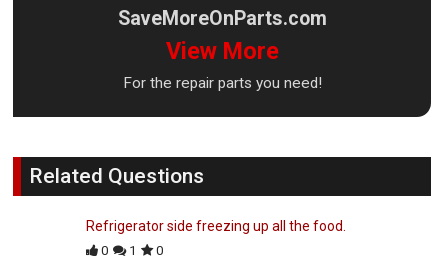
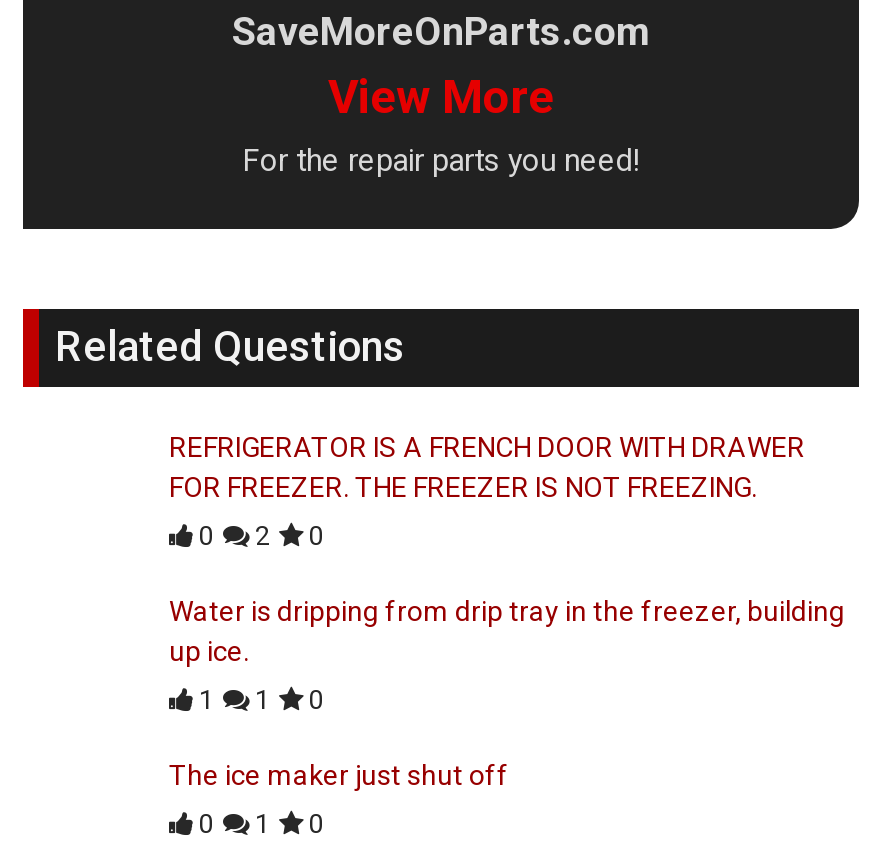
- Refrigerator side freezing up all the food.
+ REFRIGERATOR IS A FRENCH DOOR WITH DRAWER
+ FOR FREEZER. THE FREEZER IS NOT FREEZING.
+ 0
+ 2
+ 0
+ Water is dripping from drip tray in the freezer, building
+ up ice.
+ 1
+ 1
+ 0
+ The ice maker just shut off
